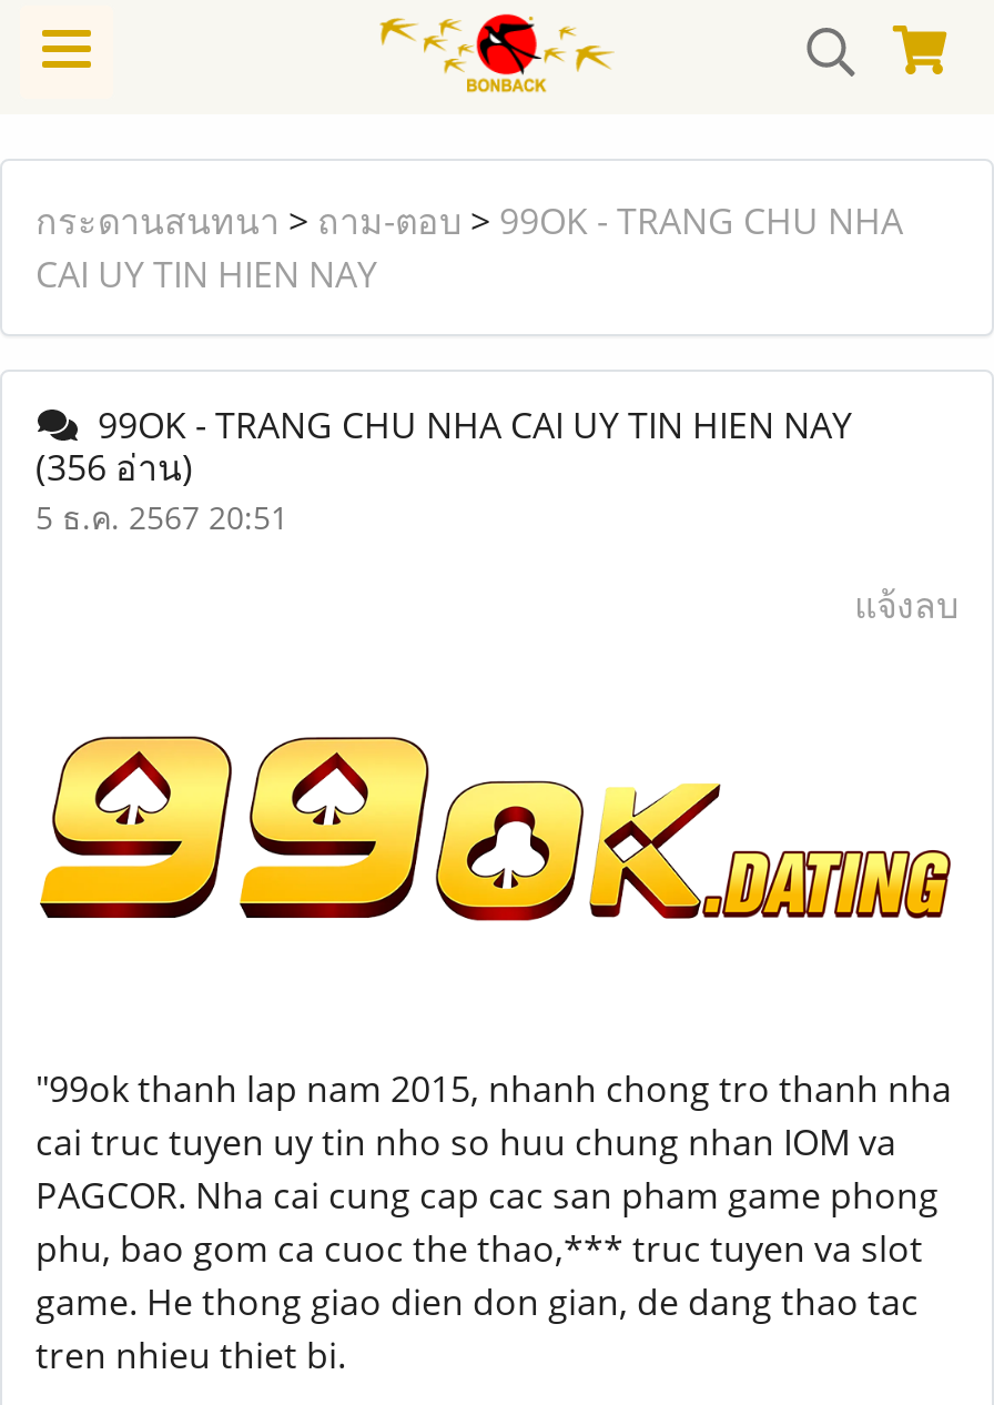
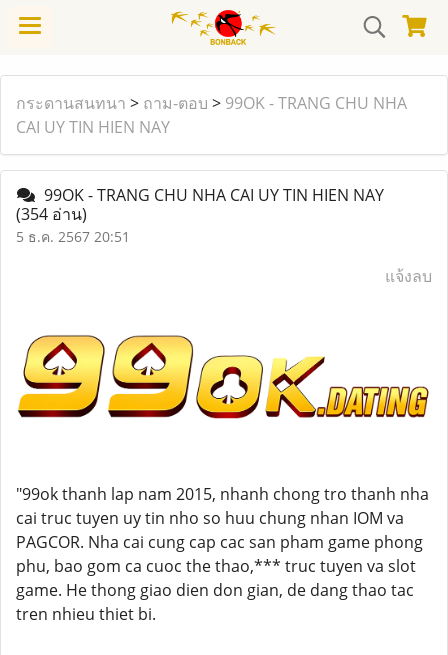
- (356 อ่าน)
+ (354 อ่าน)
